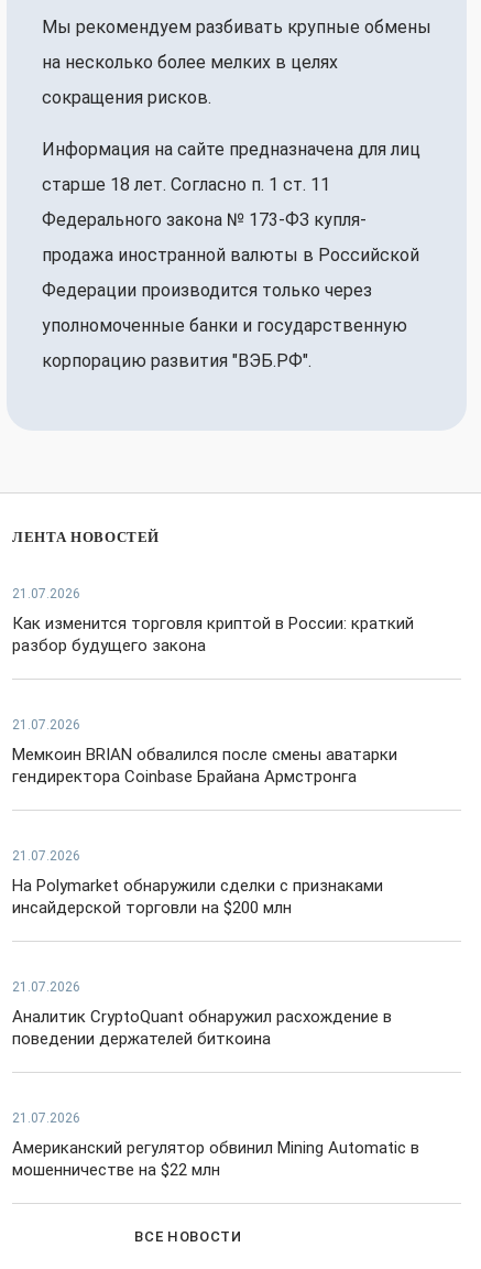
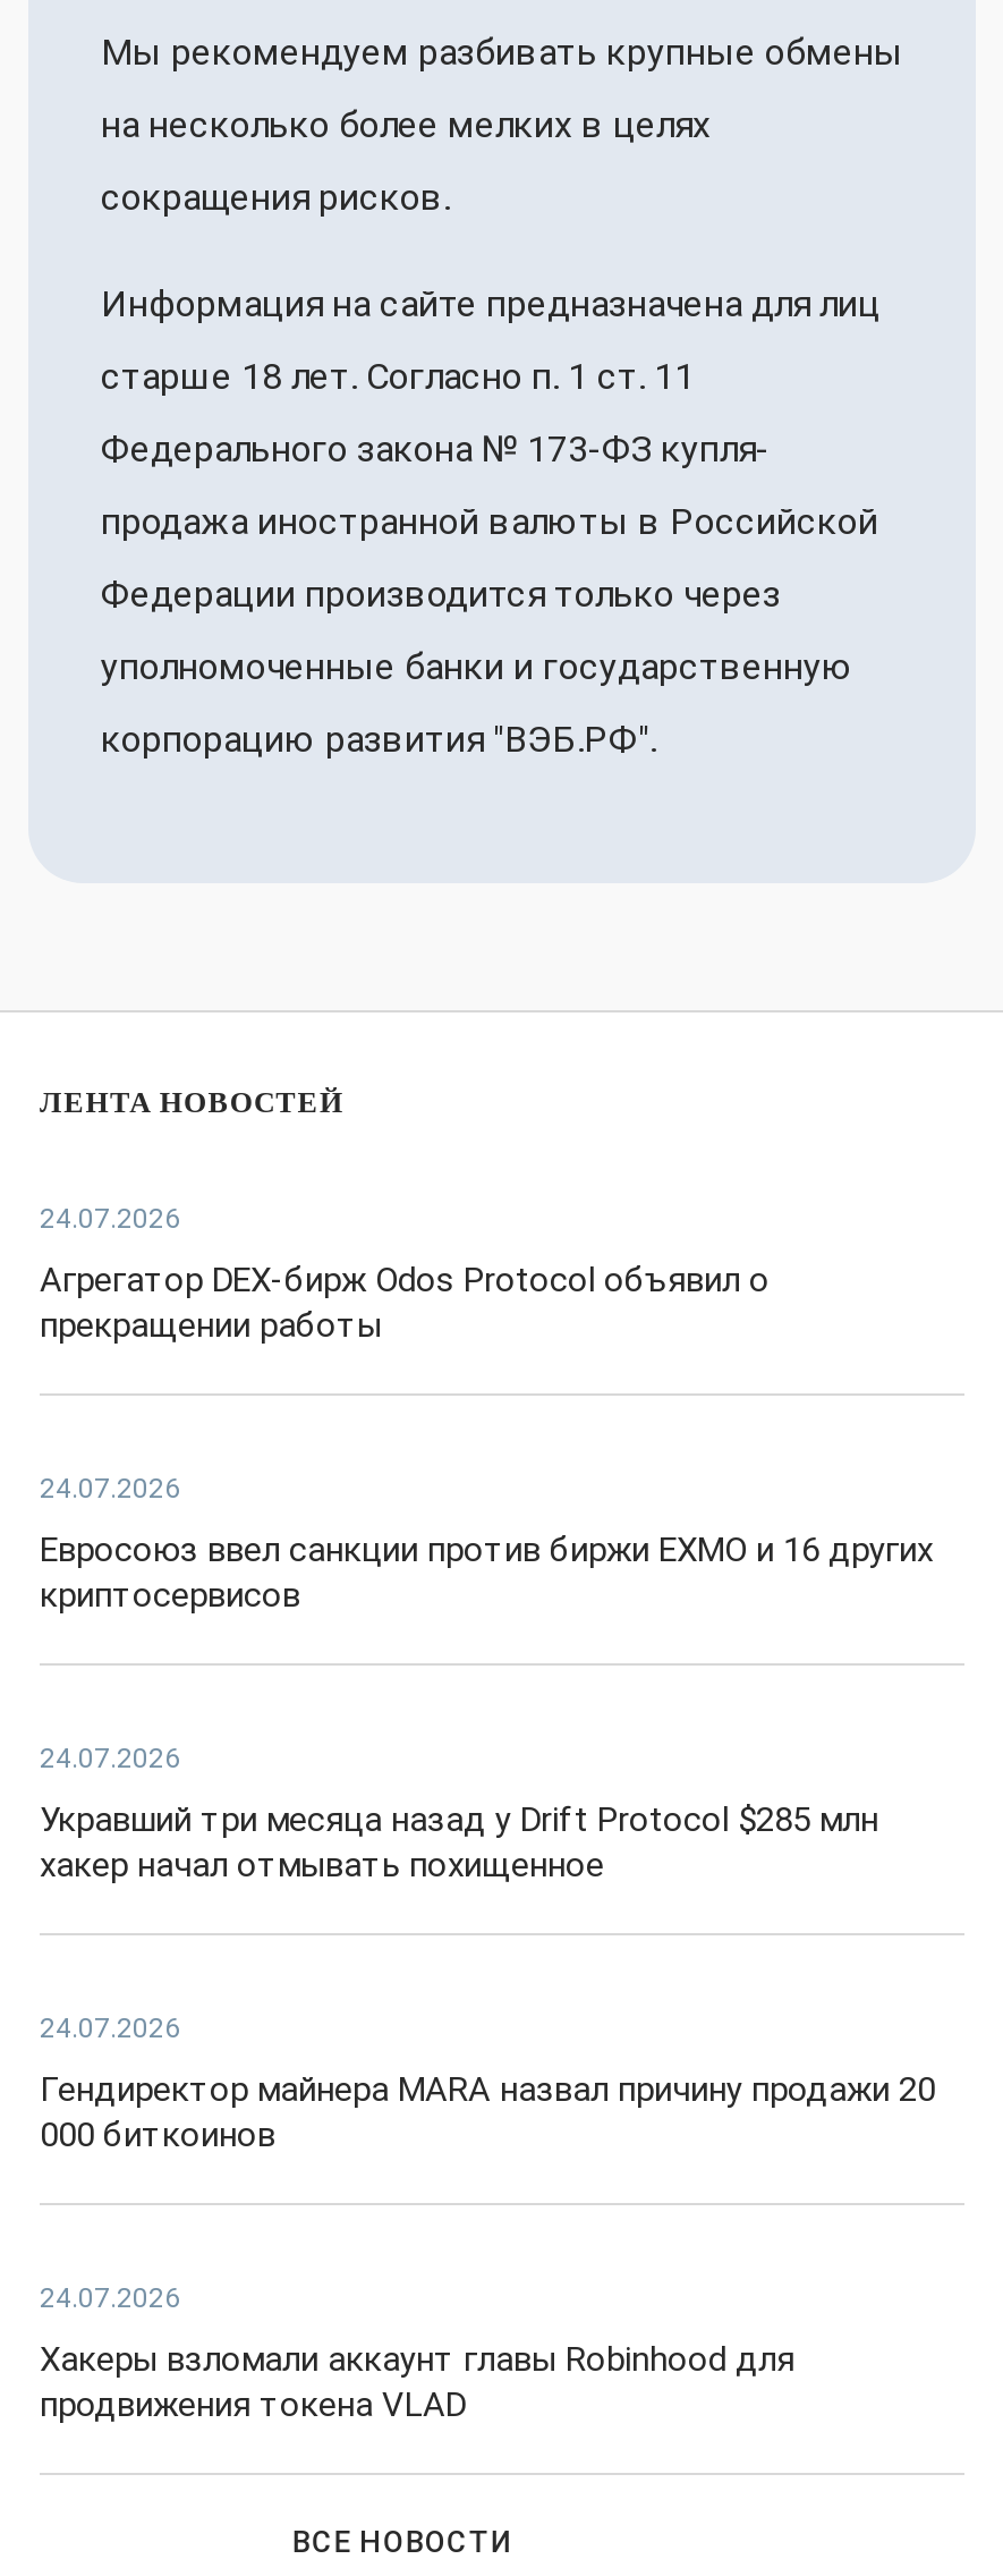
- 21.07.2026
+ 24.07.2026

- Как изменится торговля криптой в России: краткий
- разбор будущего закона
+ Агрегатор DEX‑бирж Odos Protocol объявил о
+ прекращении работы

- 21.07.2026
+ 24.07.2026

- Мемкоин BRIAN обвалился после смены аватарки
- гендиректора Coinbase Брайана Армстронга
+ Евросоюз ввел санкции против биржи EXMO и 16 других
+ криптосервисов

- 21.07.2026
+ 24.07.2026

- На Polymarket обнаружили сделки с признаками
- инсайдерской торговли на $200 млн
+ Укравший три месяца назад у Drift Protocol $285 млн
+ хакер начал отмывать похищенное

- 21.07.2026
+ 24.07.2026

- Аналитик CryptoQuant обнаружил расхождение в
- поведении держателей биткоина
+ Гендиректор майнера MARA назвал причину продажи 20
+ 000 биткоинов

- 21.07.2026
+ 24.07.2026

- Американский регулятор обвинил Mining Automatic в
- мошенничестве на $22 млн
+ Хакеры взломали аккаунт главы Robinhood для
+ продвижения токена VLAD
